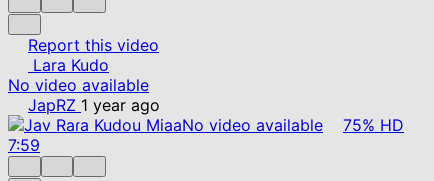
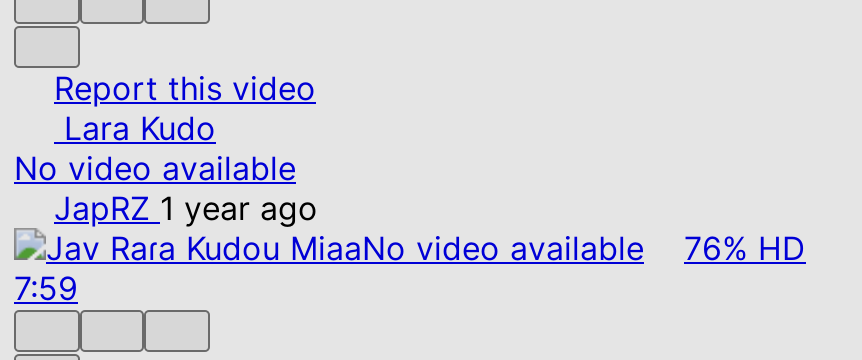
- No video available 75% HD
+ No video available 76% HD
